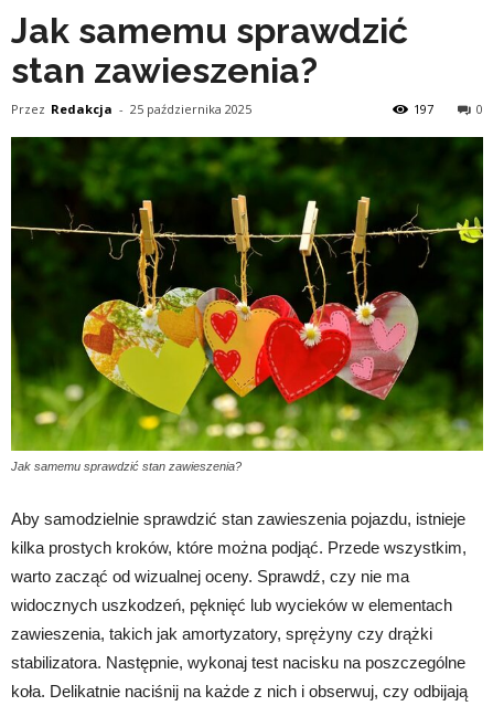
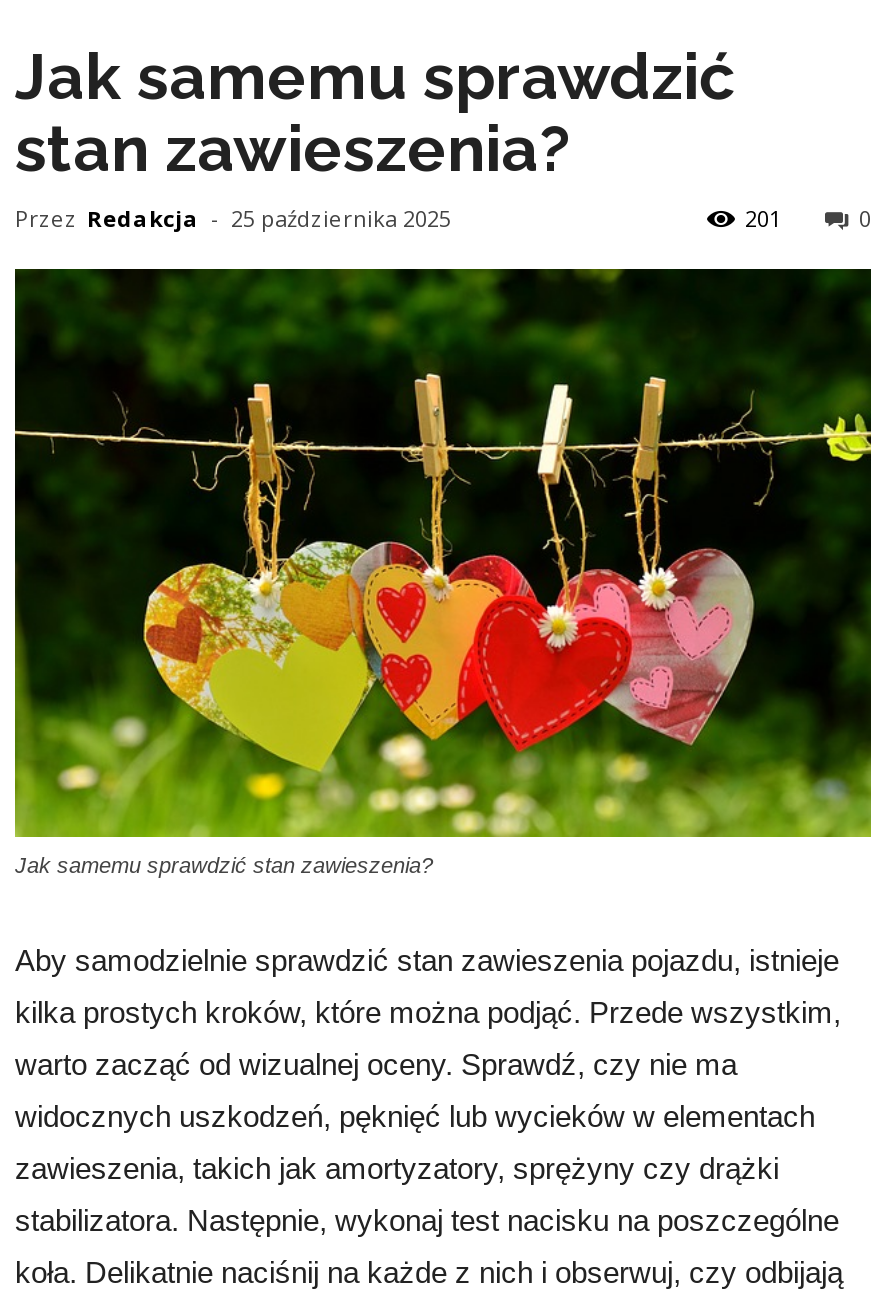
- 197
+ 201
